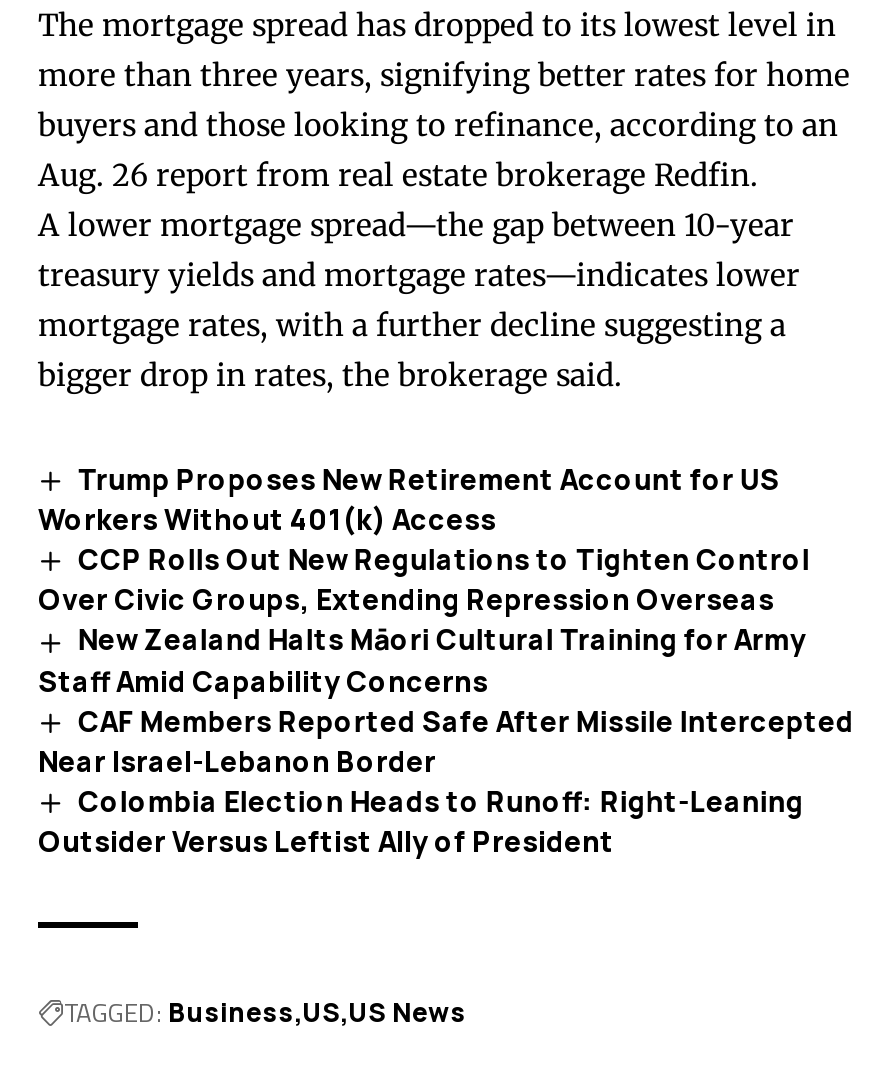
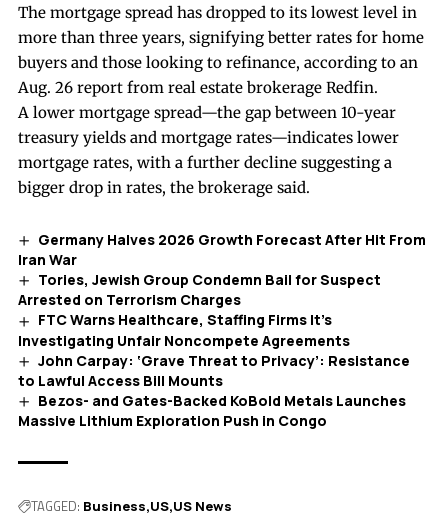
- Trump Proposes New Retirement Account for US
- Workers Without 401(k) Access
- CCP Rolls Out New Regulations to Tighten Control
- Over Civic Groups, Extending Repression Overseas
- New Zealand Halts Māori Cultural Training for Army
- Staff Amid Capability Concerns
- CAF Members Reported Safe After Missile Intercepted
- Near Israel-Lebanon Border
- Colombia Election Heads to Runoff: Right-Leaning
- Outsider Versus Leftist Ally of President
+ Germany Halves 2026 Growth Forecast After Hit From
+ Iran War
+ Tories, Jewish Group Condemn Bail for Suspect
+ Arrested on Terrorism Charges
+ FTC Warns Healthcare, Staffing Firms It’s
+ Investigating Unfair Noncompete Agreements
+ John Carpay: ‘Grave Threat to Privacy’: Resistance
+ to Lawful Access Bill Mounts
+ Bezos- and Gates-Backed KoBold Metals Launches
+ Massive Lithium Exploration Push in Congo
